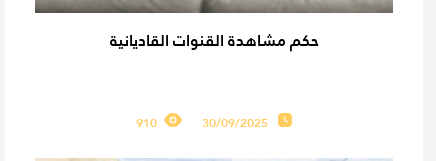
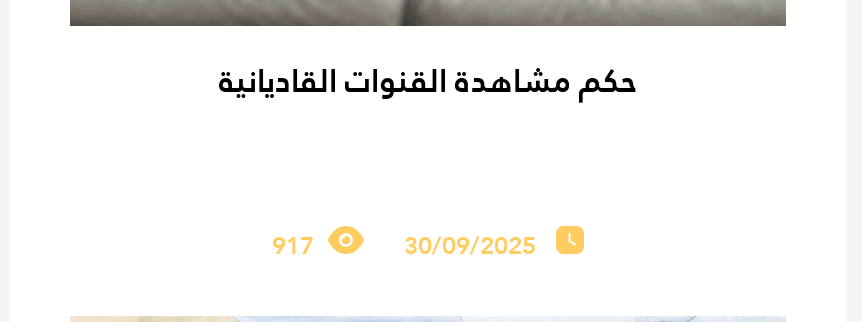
- 910
+ 917
